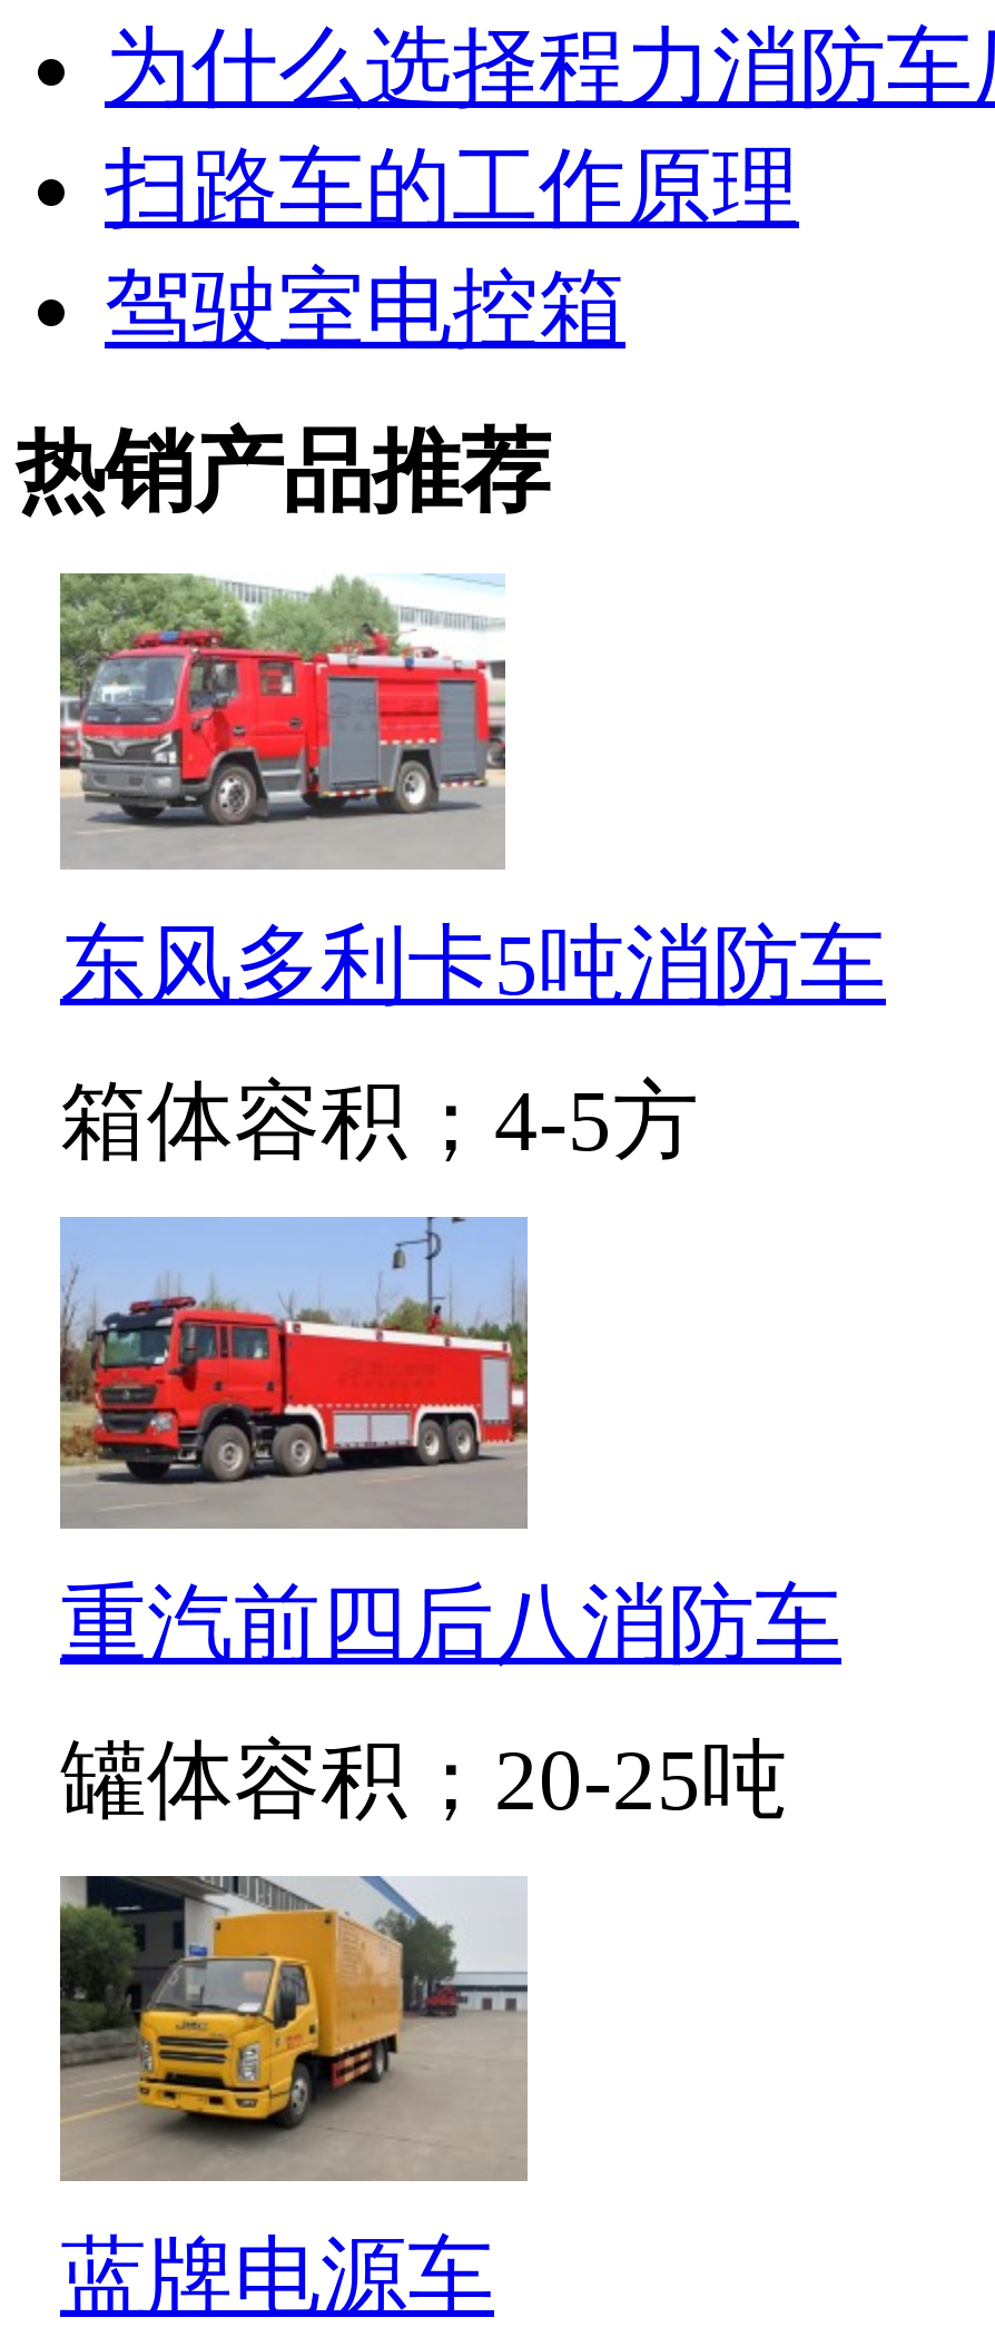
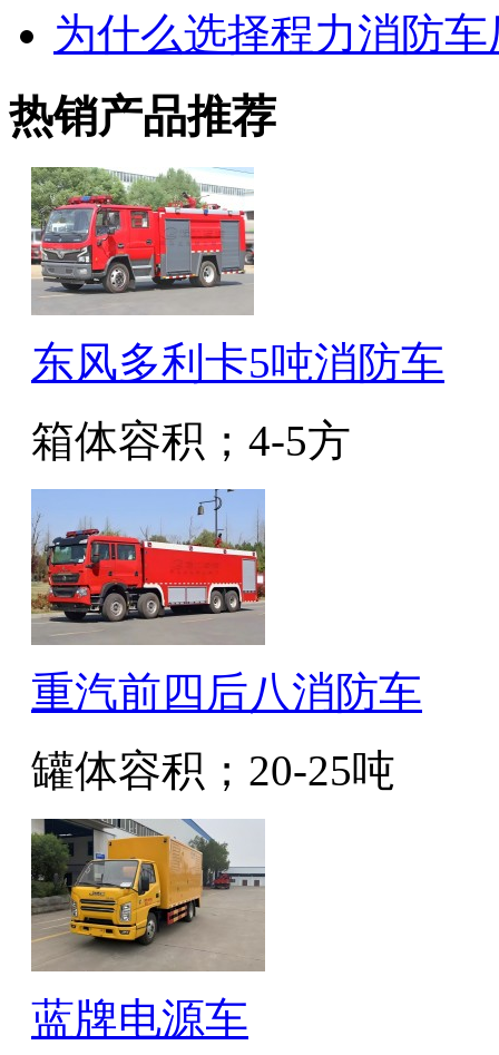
- 扫路车的工作原理
- 驾驶室电控箱
